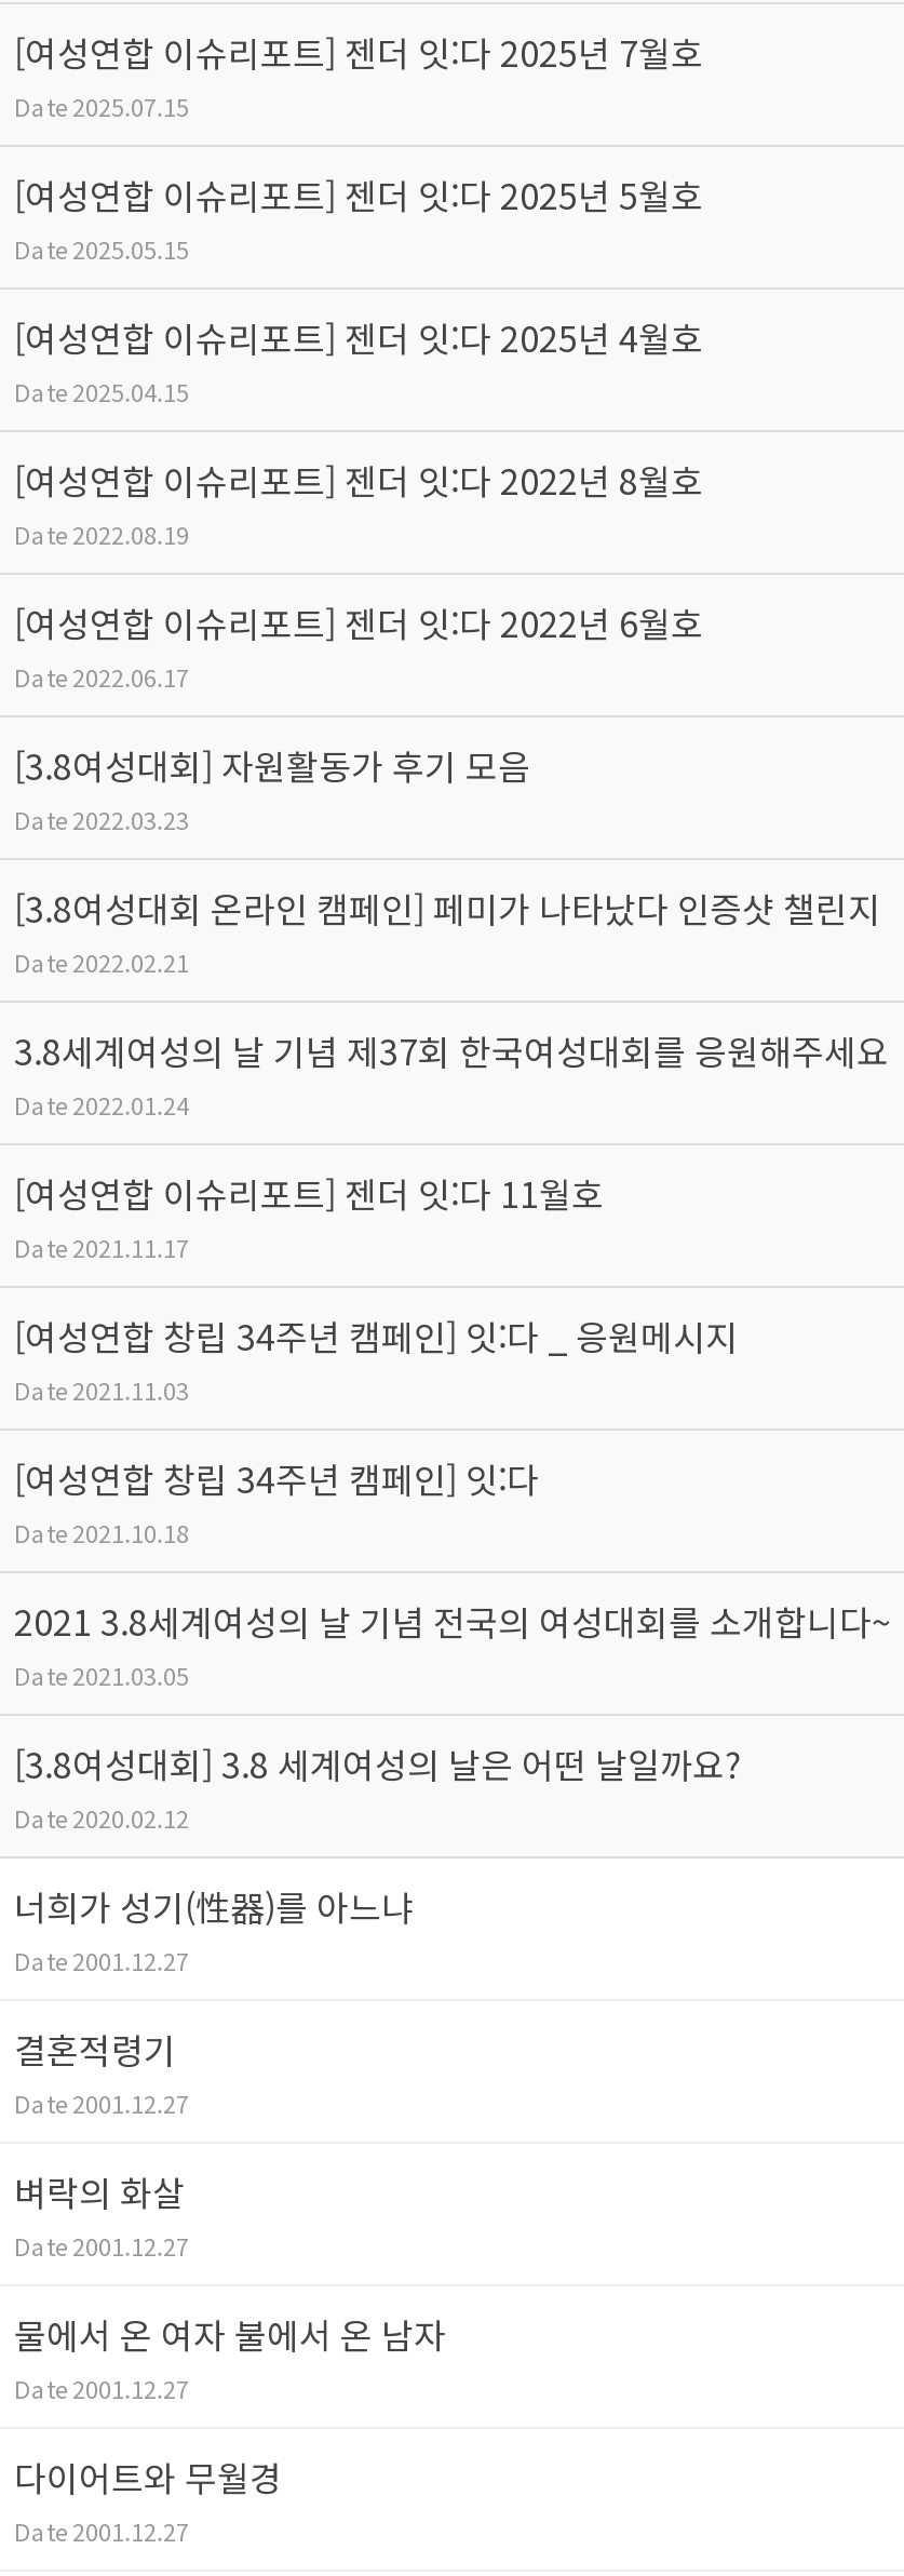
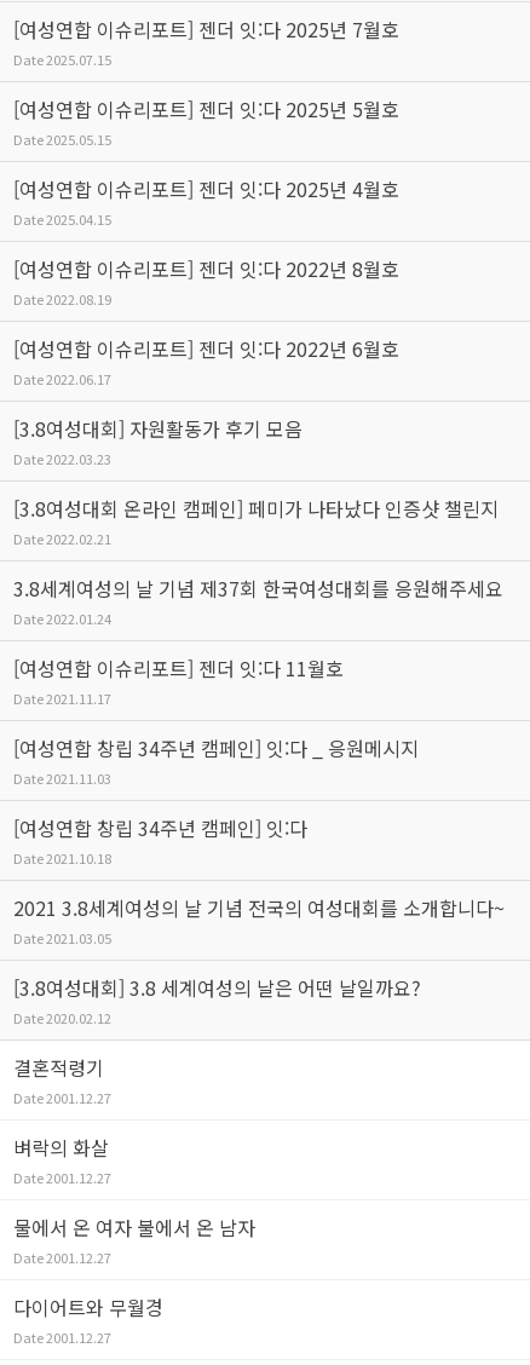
- 너희가 성기(性器)를 아느냐
- Date 2001.12.27
